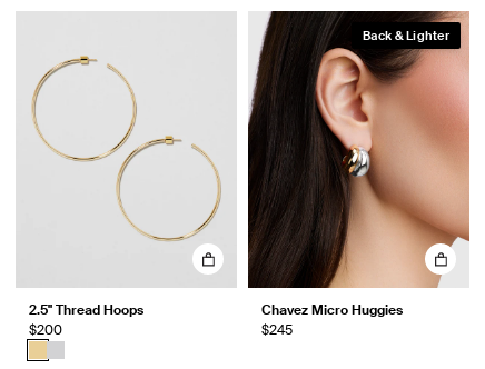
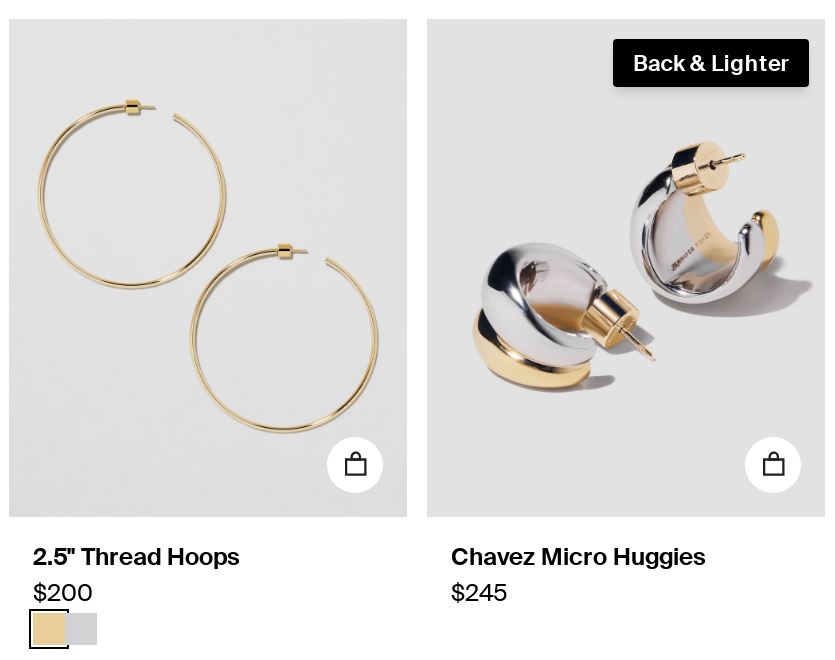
- [image]
+ [image]
